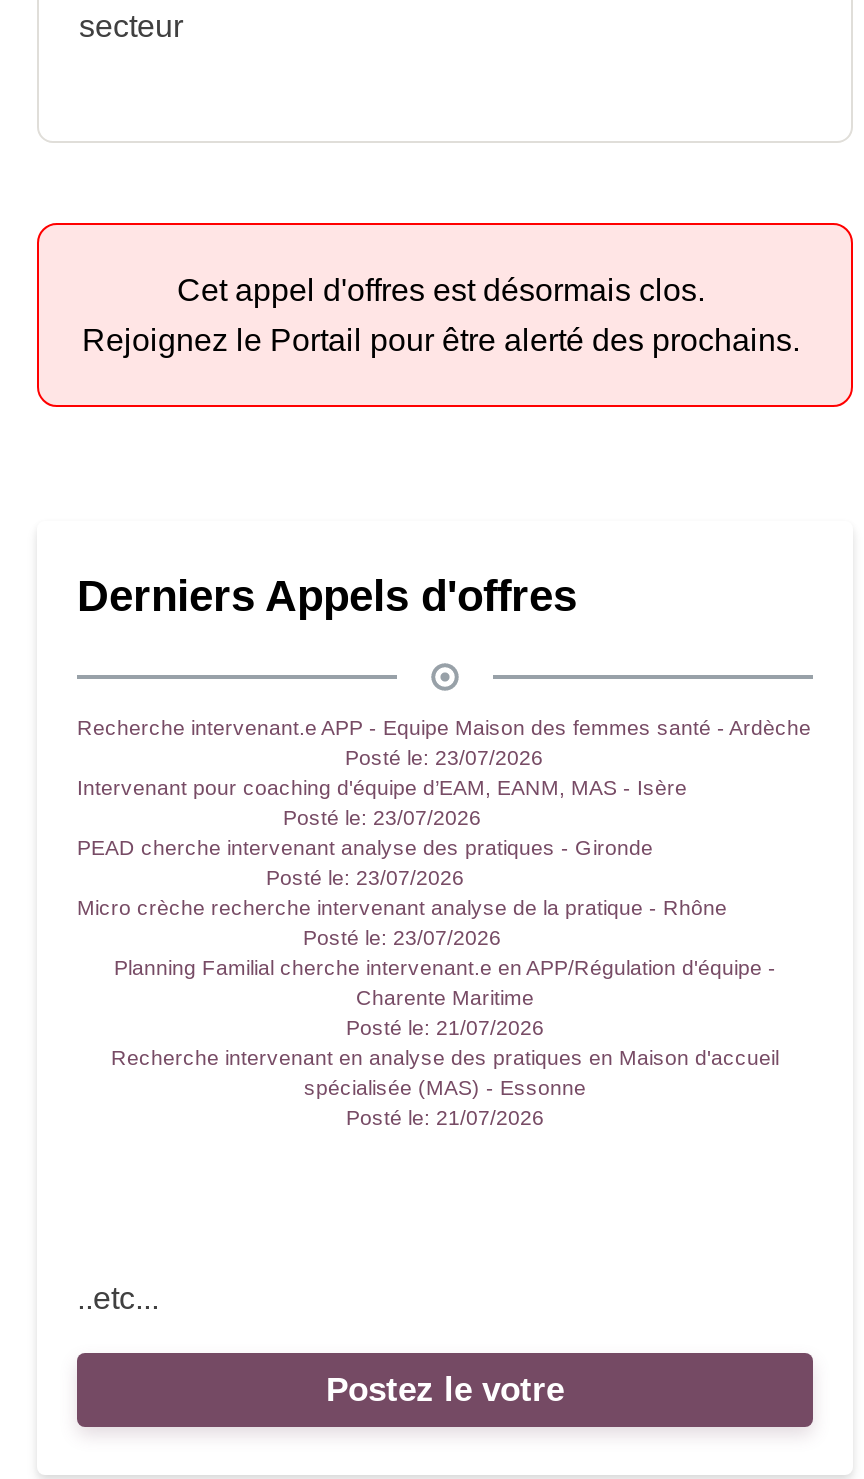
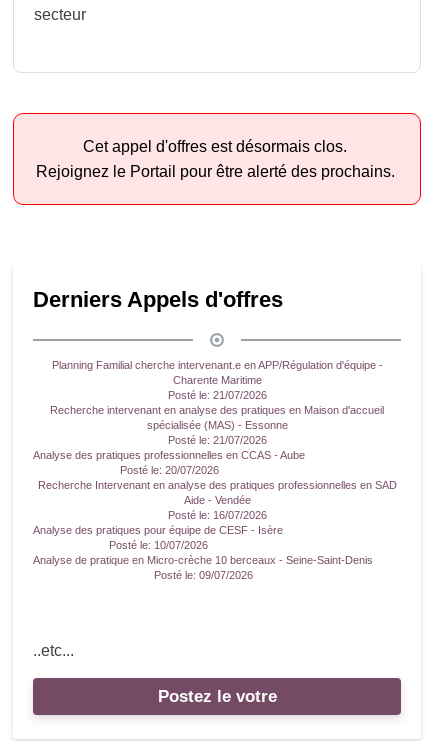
- Recherche intervenant.e APP - Equipe Maison des femmes santé - Ardèche
- Posté le: 23/07/2026
- Intervenant pour coaching d'équipe d’EAM, EANM, MAS - Isère
- Posté le: 23/07/2026
- PEAD cherche intervenant analyse des pratiques - Gironde
- Posté le: 23/07/2026
- Micro crèche recherche intervenant analyse de la pratique - Rhône
- Posté le: 23/07/2026

moved up: Planning Familial cherche intervenant.e en APP/Régulation d'équipe - | Charente Maritime | Posté le: 21/07/2026 | Recherche intervenant en analyse des pratiques en Maison d'accueil | spécialisée (MAS) - Essonne | Posté le: 21/07/2026

+ Analyse des pratiques professionnelles en CCAS - Aube
+ Posté le: 20/07/2026
+ Recherche Intervenant en analyse des pratiques professionnelles en SAD
+ Aide - Vendée
+ Posté le: 16/07/2026
+ Analyse des pratiques pour équipe de CESF - Isère
+ Posté le: 10/07/2026
+ Analyse de pratique en Micro-crèche 10 berceaux - Seine-Saint-Denis
+ Posté le: 09/07/2026
